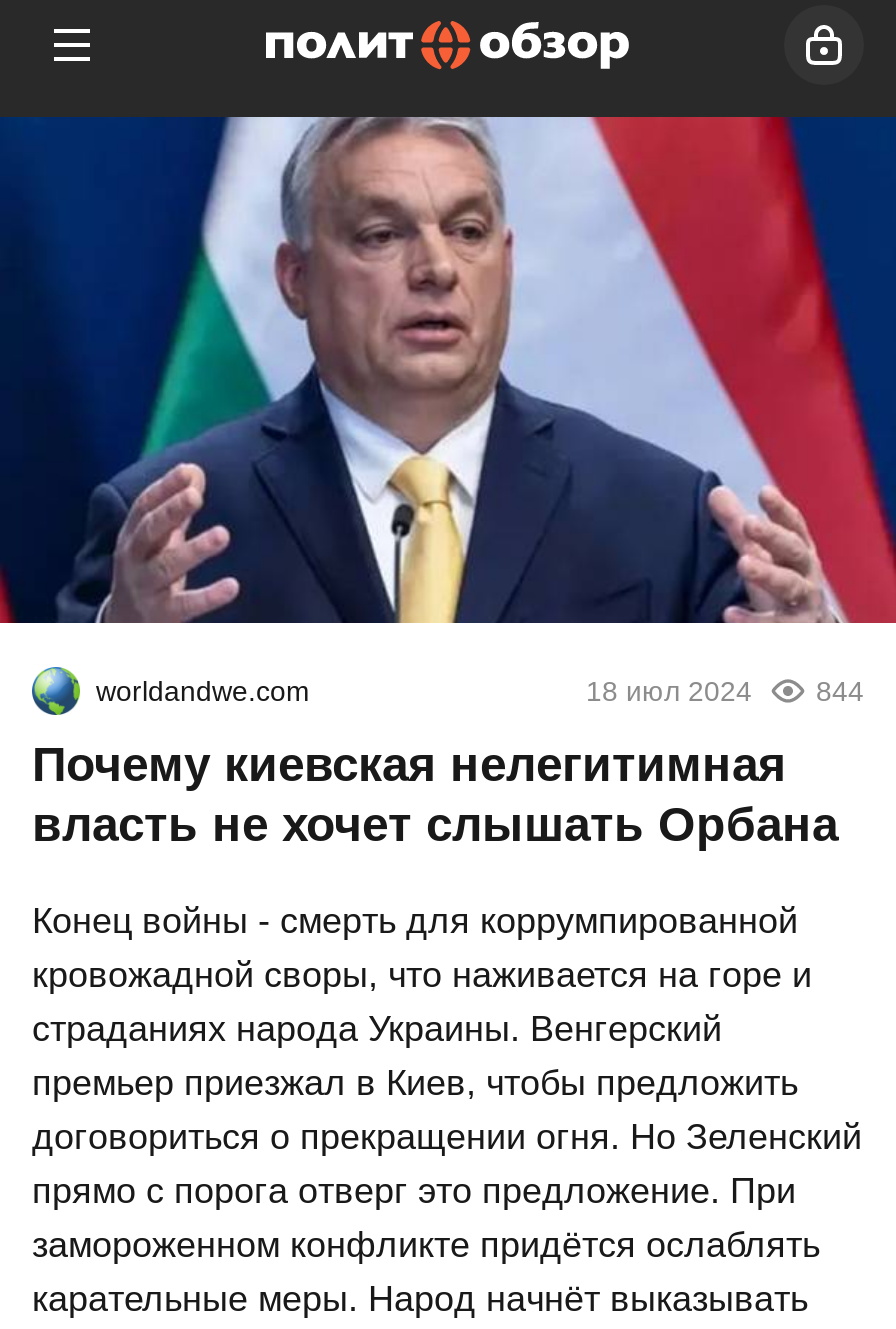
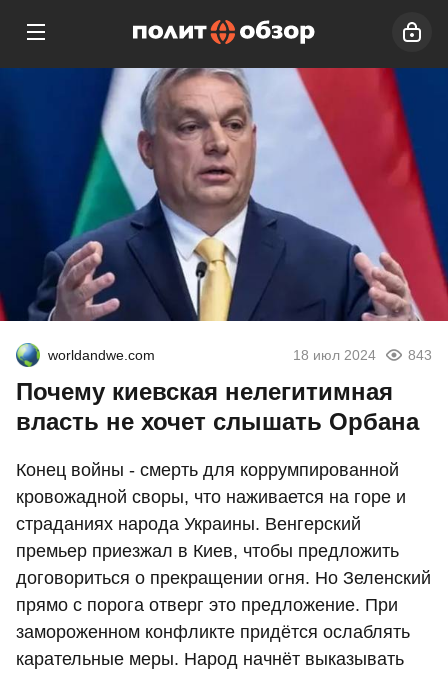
- 18 июл 2024 844
+ 18 июл 2024 843
